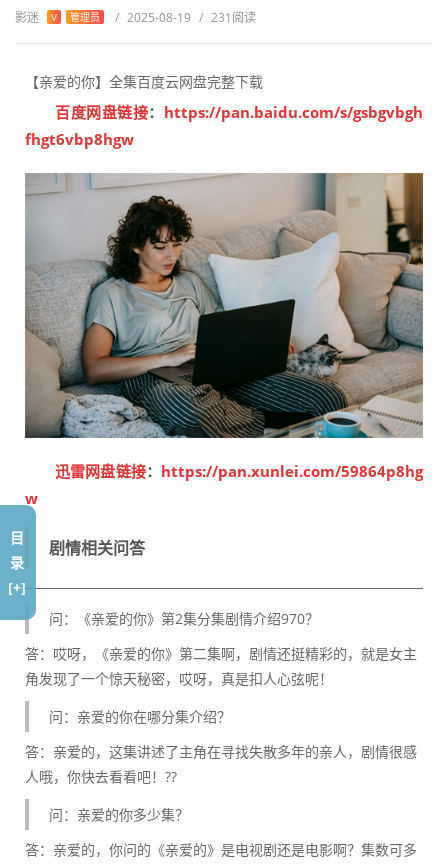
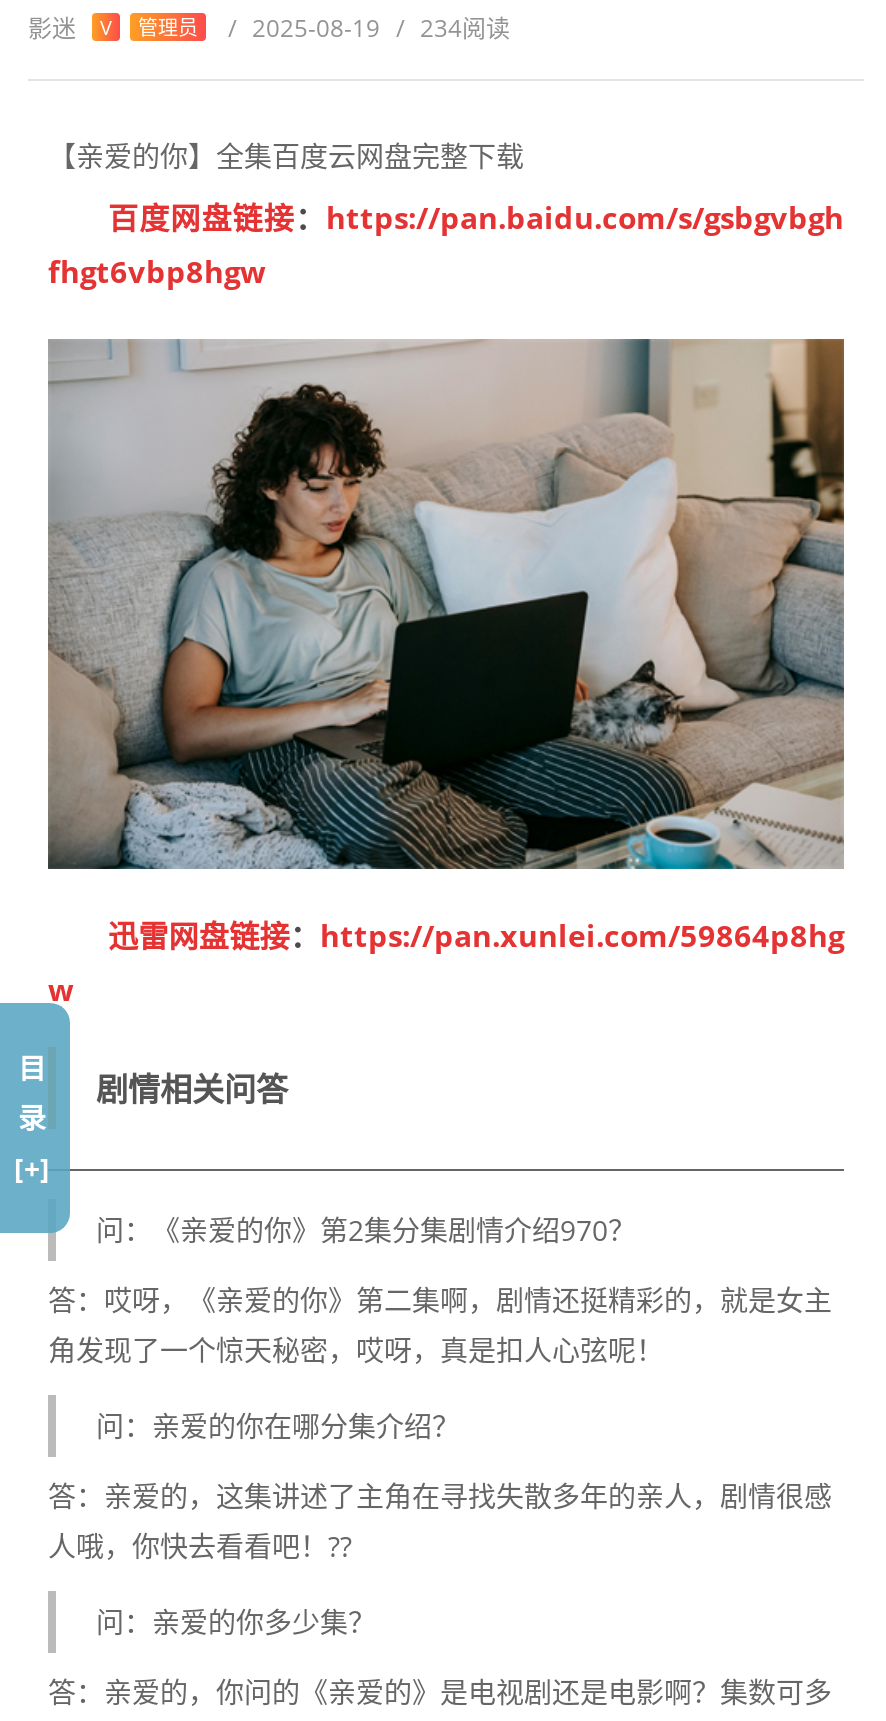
- 影迷 V 管理员 / 2025-08-19 / 231阅读
+ 影迷 V 管理员 / 2025-08-19 / 234阅读
